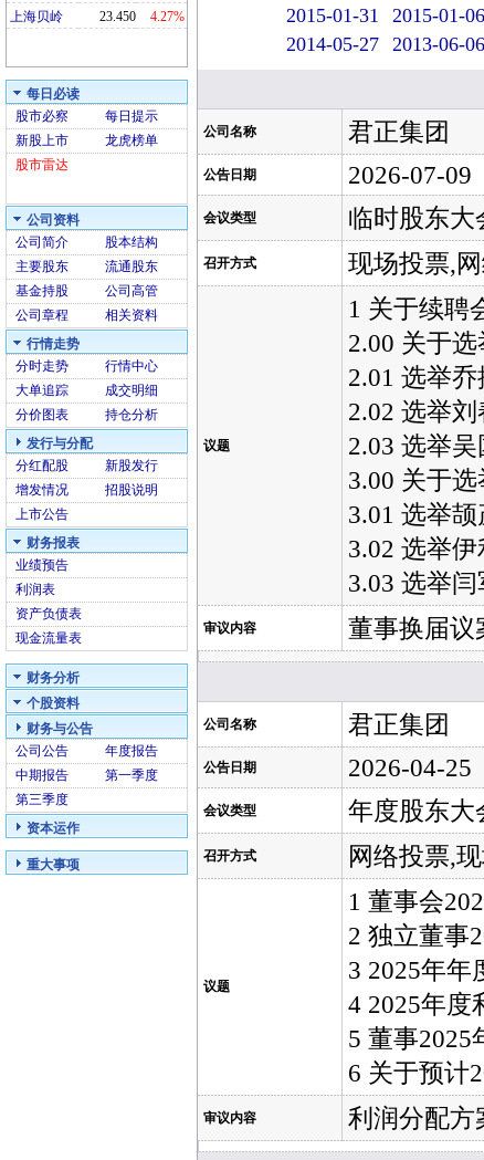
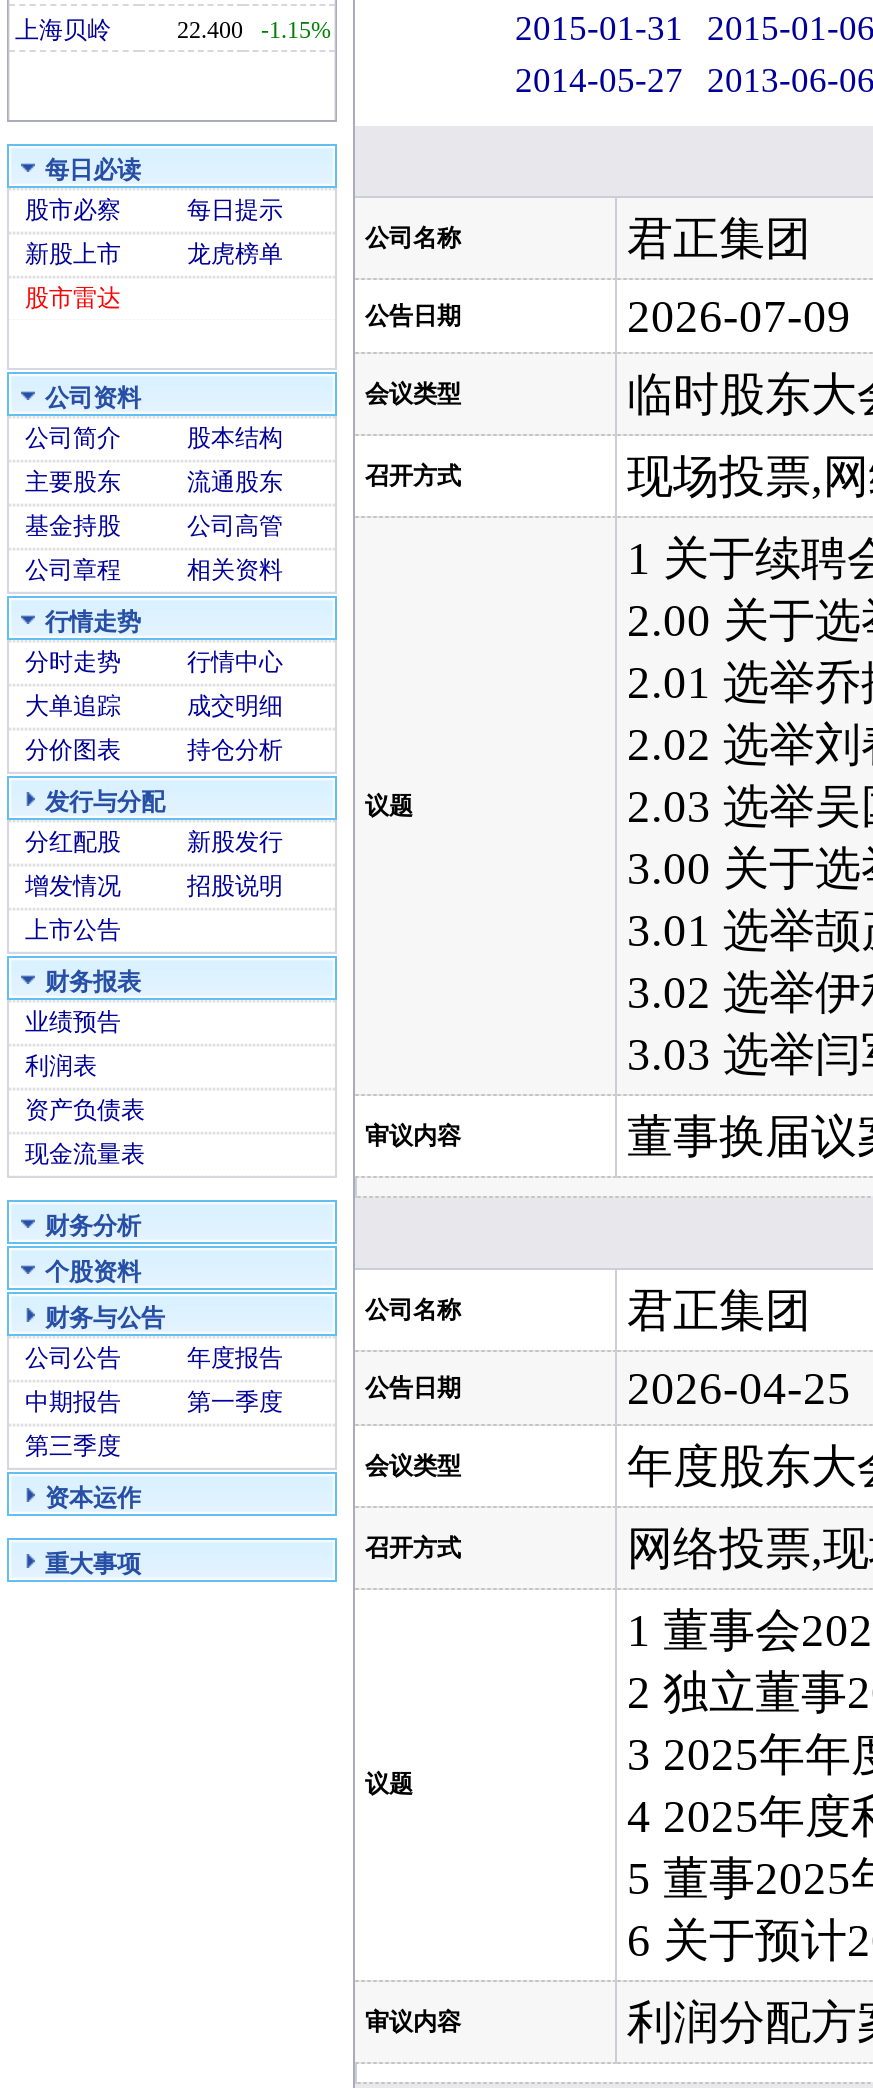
- 23.450
+ 22.400

- 4.27%
+ -1.15%
